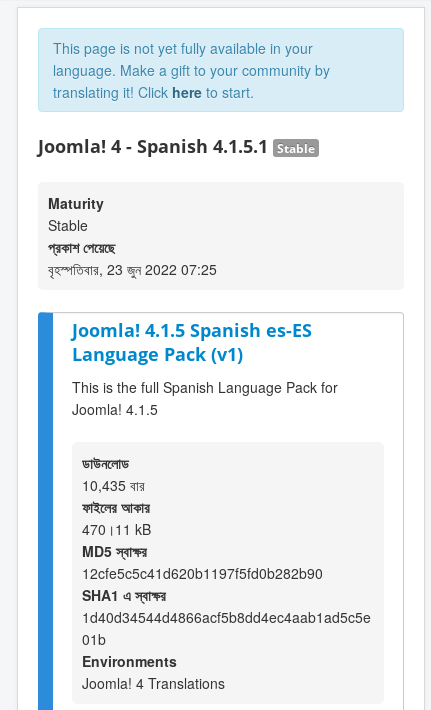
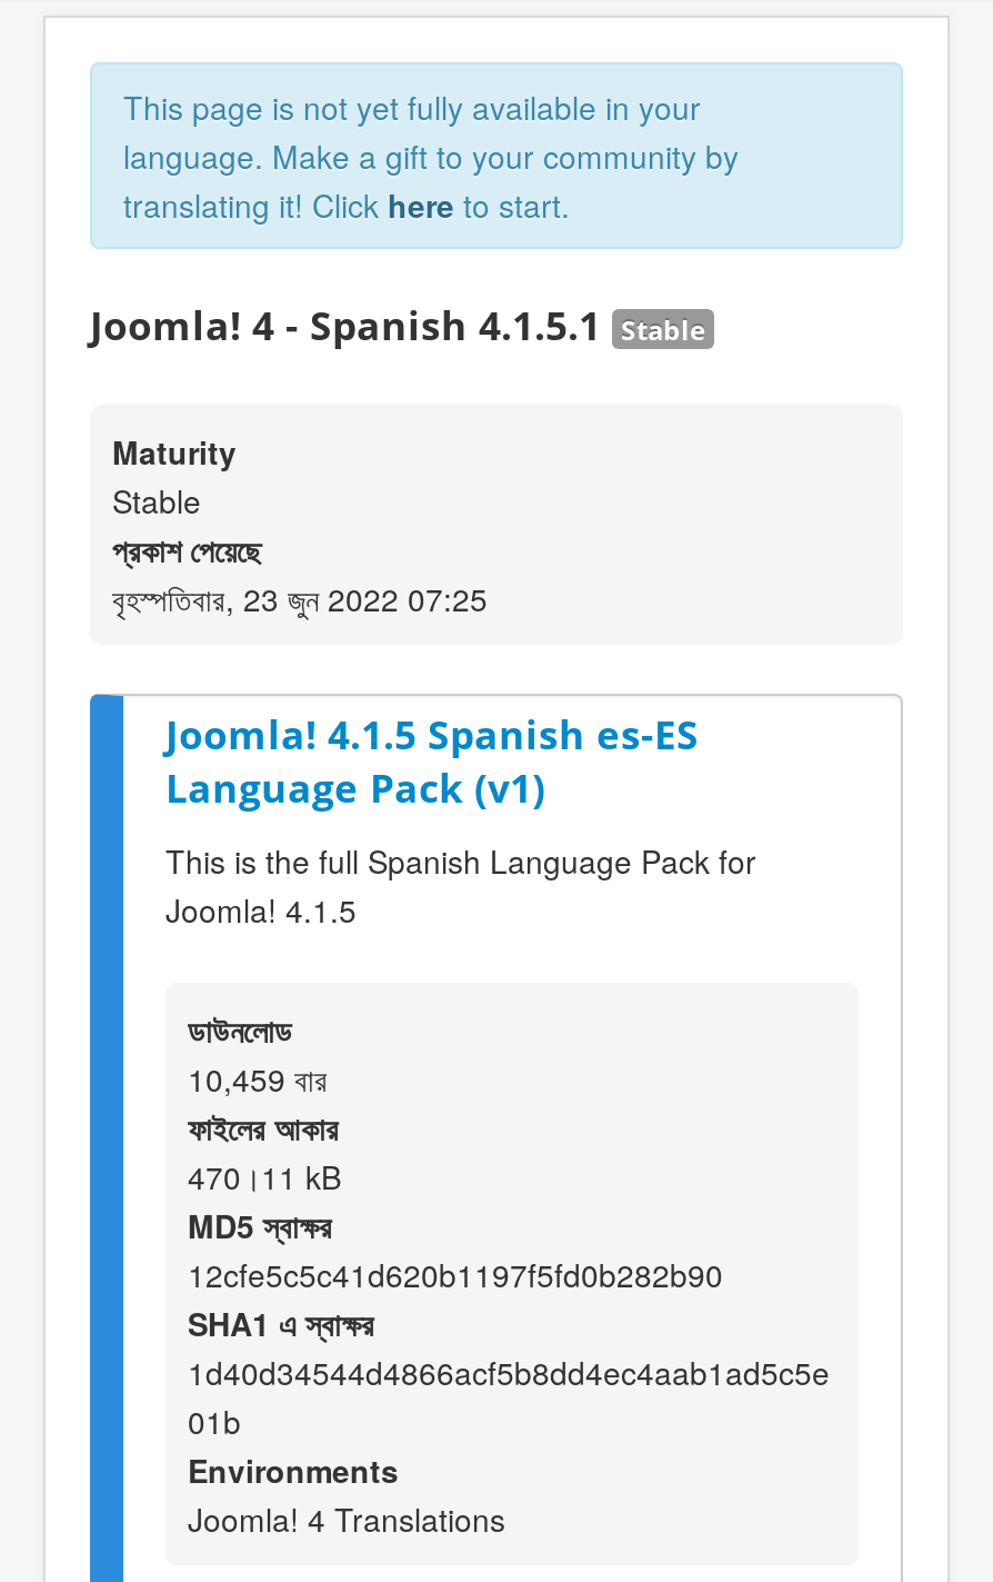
- 10,435 বার
+ 10,459 বার
